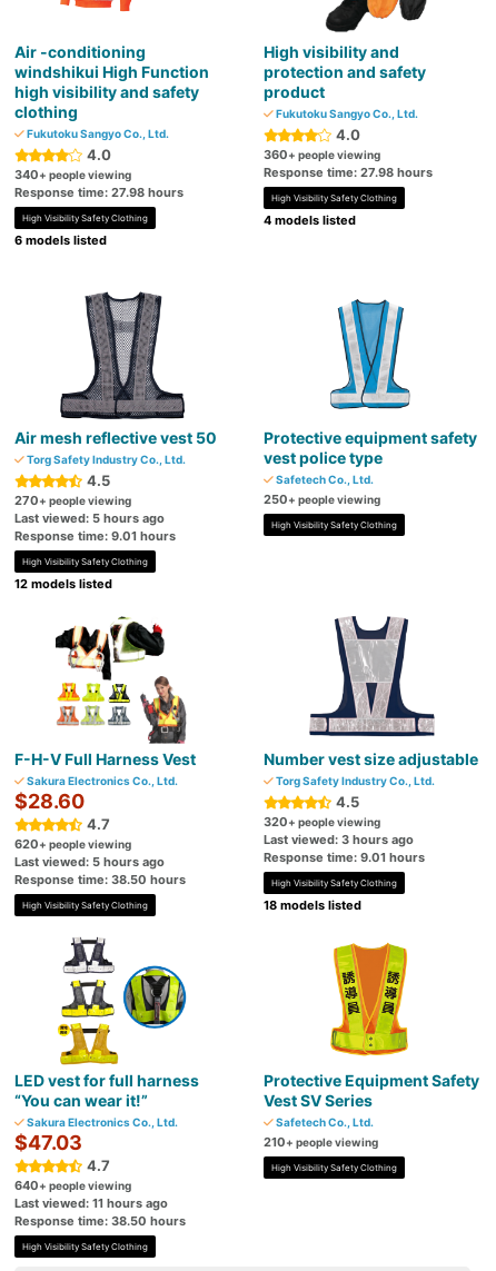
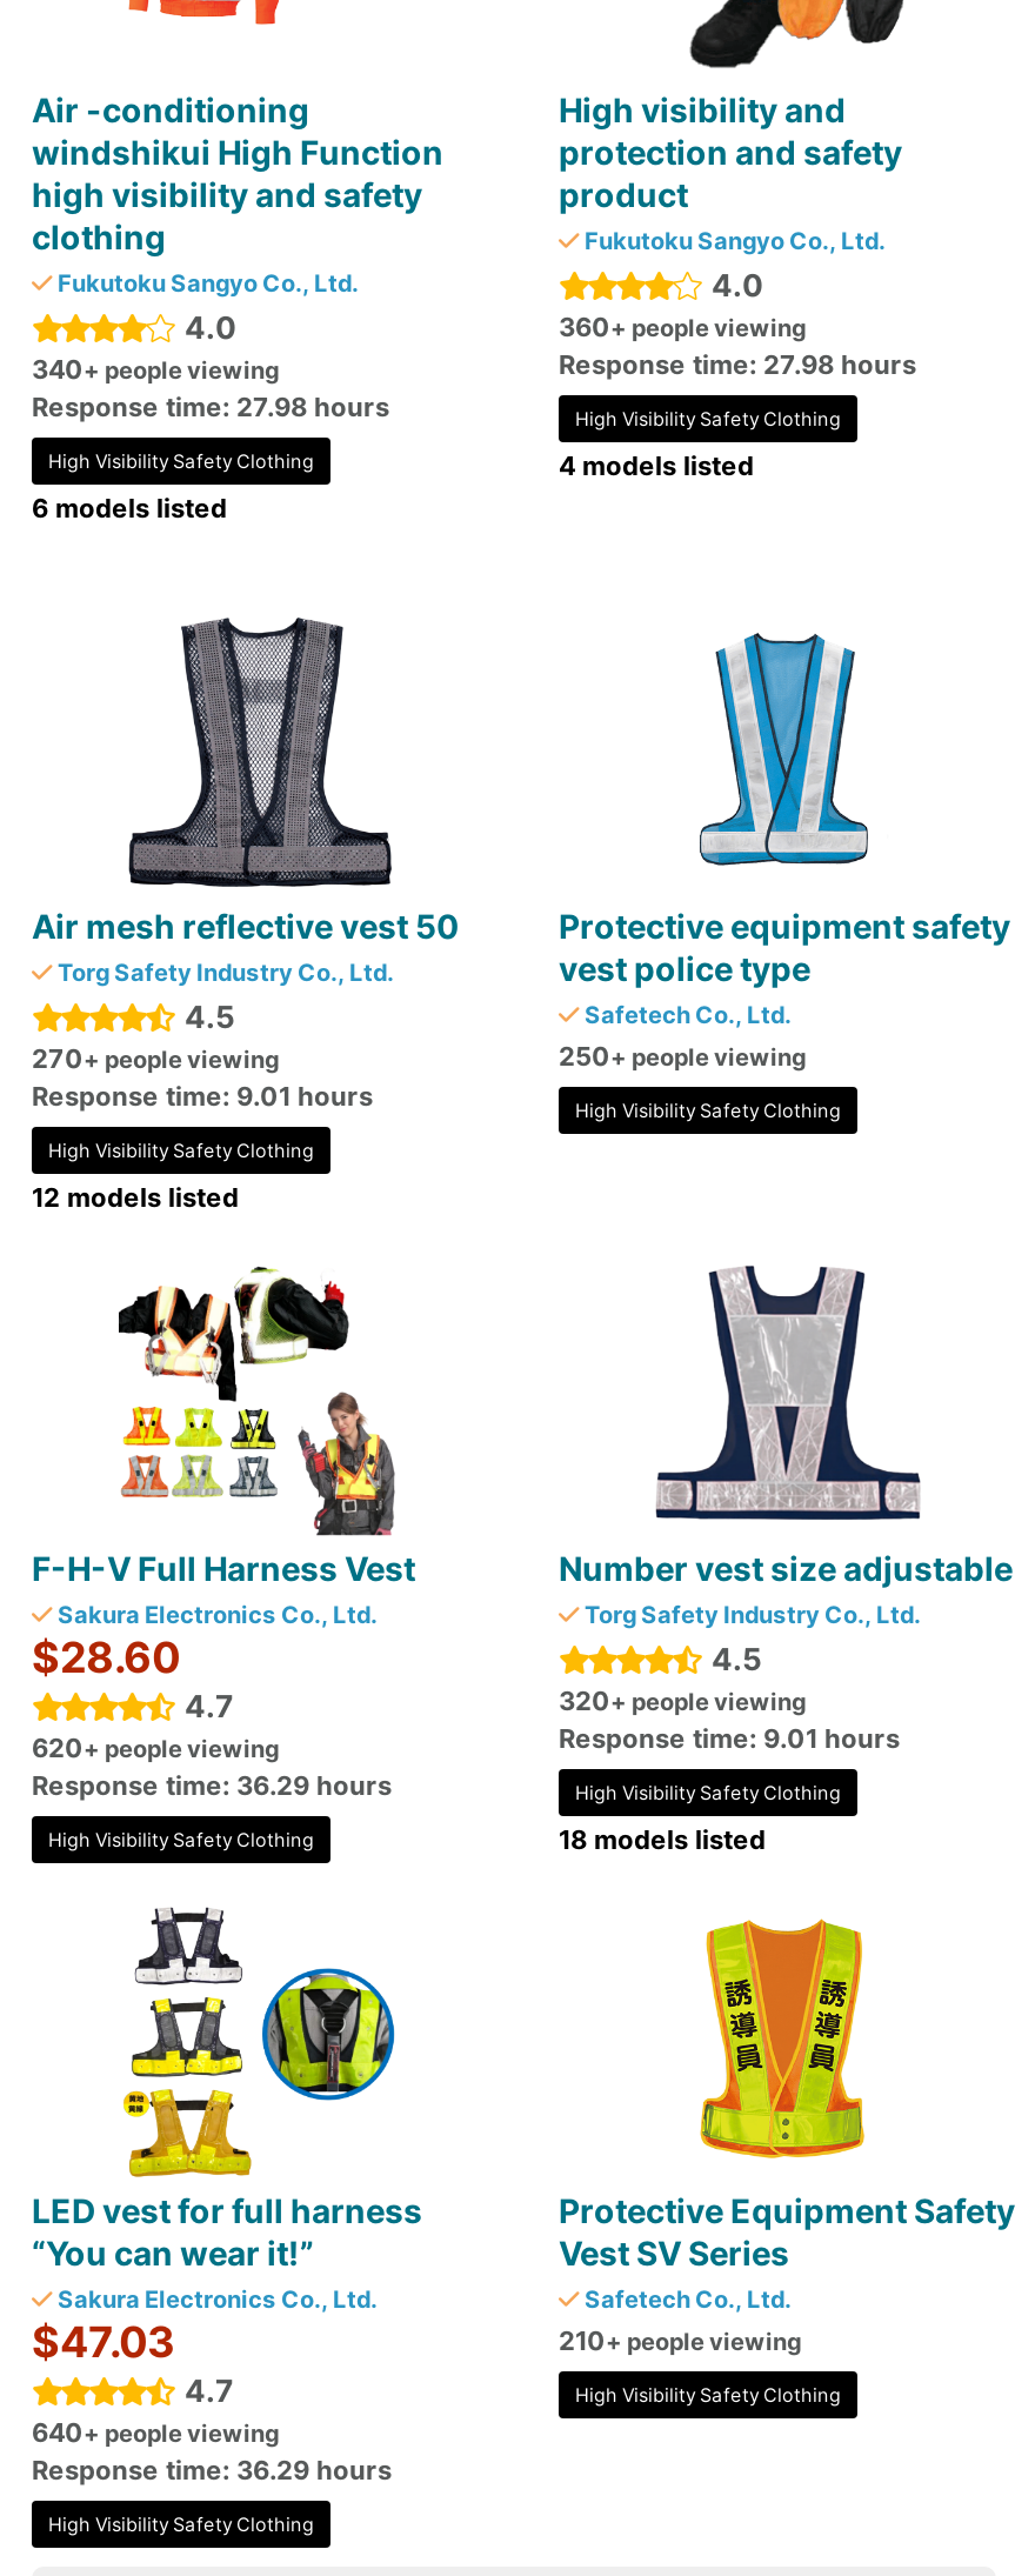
- Last viewed: 5 hours ago

- Last viewed: 3 hours ago

- Last viewed: 5 hours ago
- Response time: 38.50 hours
+ Response time: 36.29 hours

- Last viewed: 11 hours ago
- Response time: 38.50 hours
+ Response time: 36.29 hours
